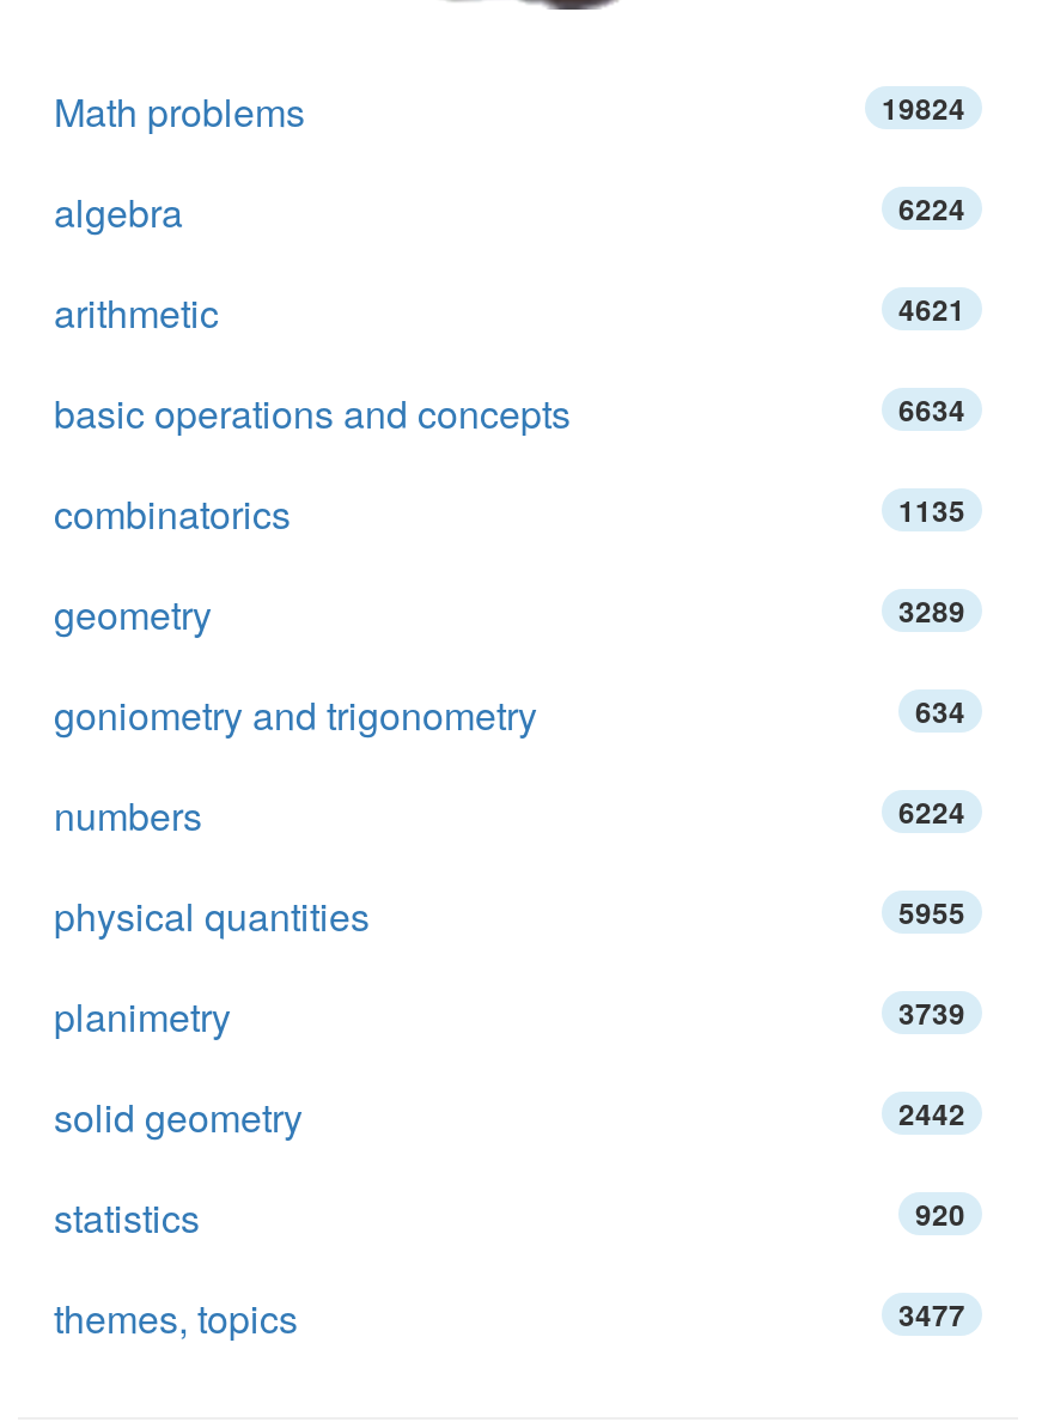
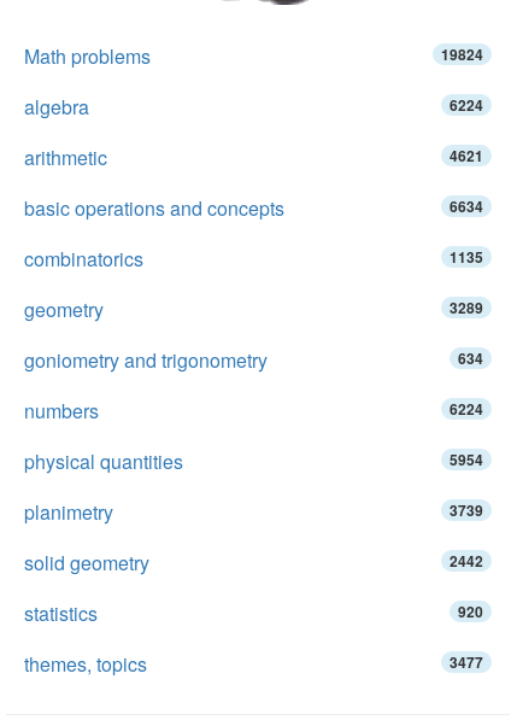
- 5955
+ 5954
